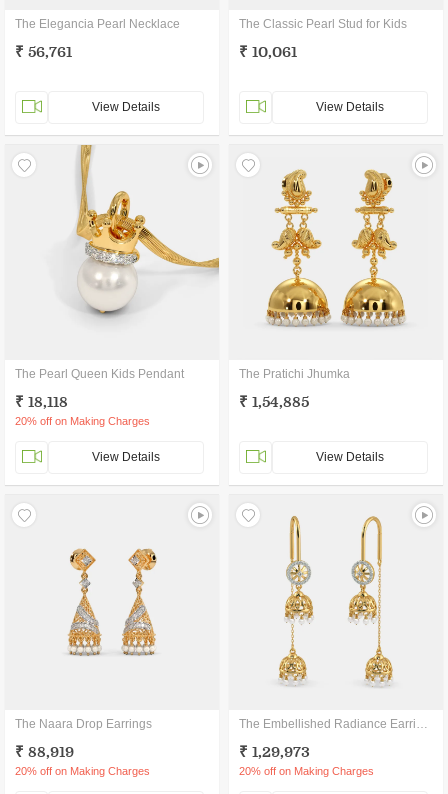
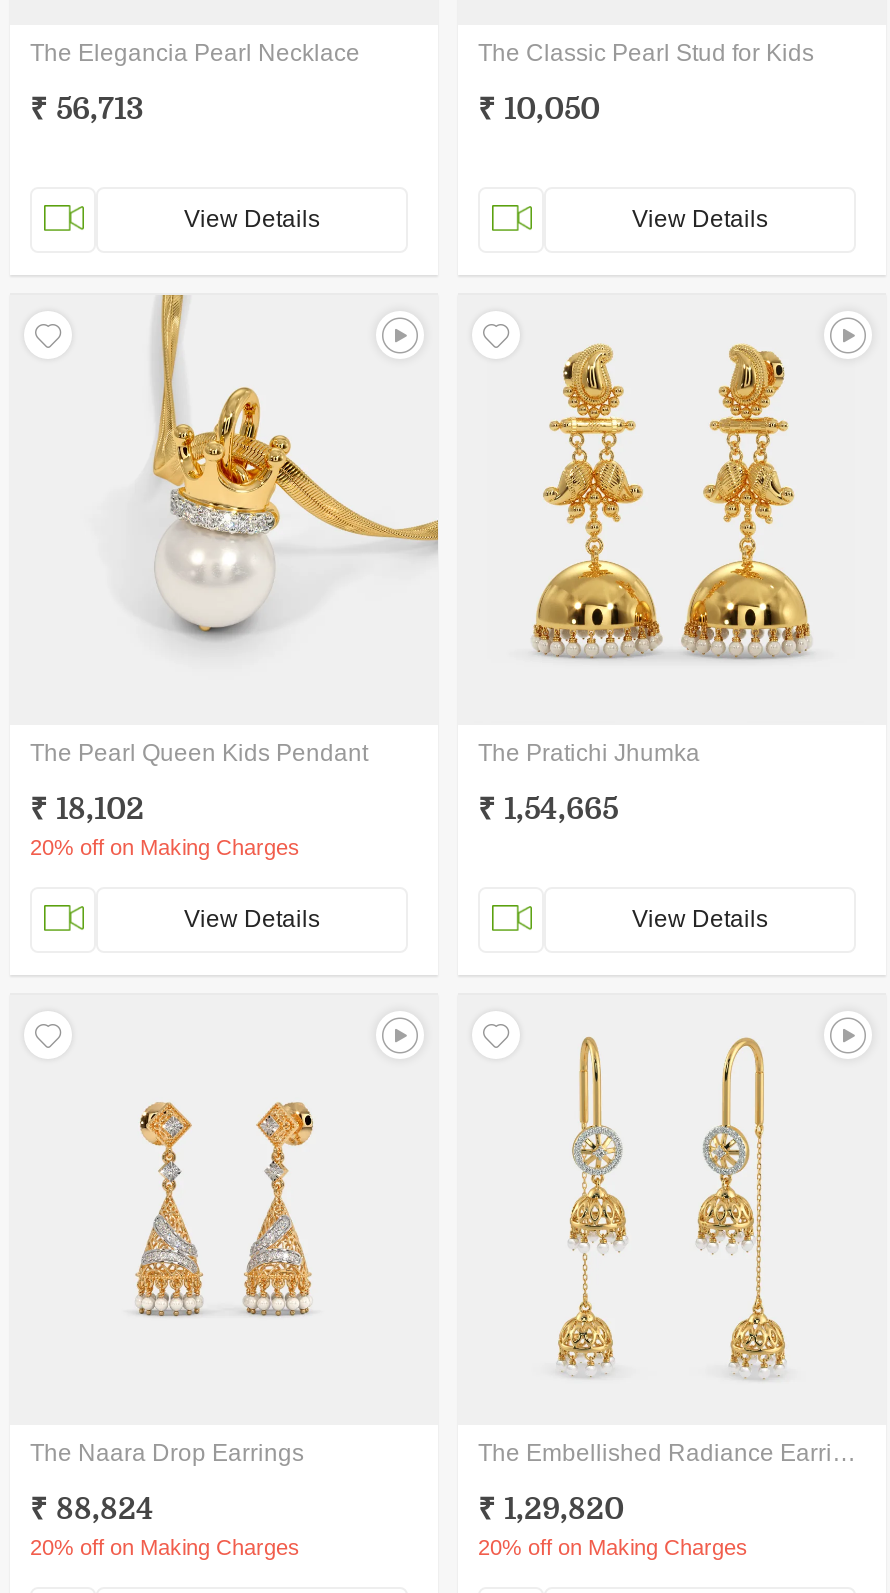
- ₹ 56,761
+ ₹ 56,713

- ₹ 10,061
+ ₹ 10,050

- ₹ 18,118
+ ₹ 18,102

- ₹ 1,54,885
+ ₹ 1,54,665

- ₹ 88,919
+ ₹ 88,824

- ₹ 1,29,973
+ ₹ 1,29,820
